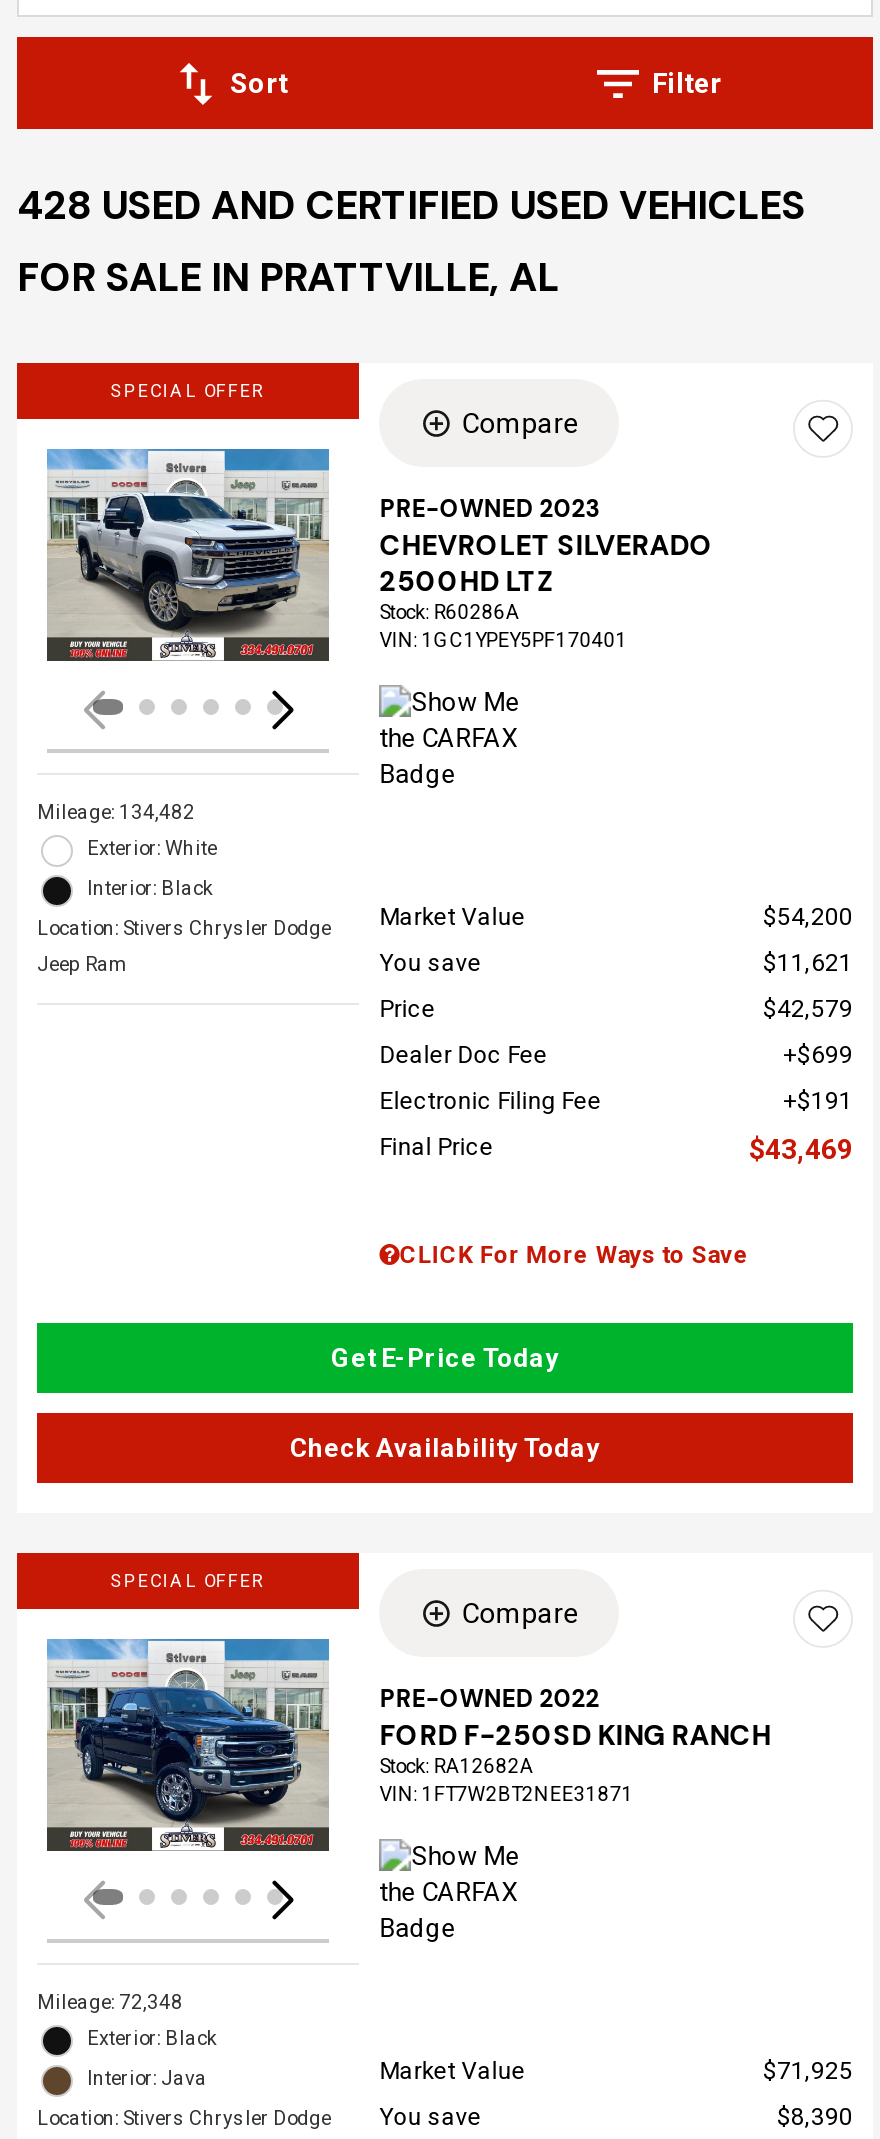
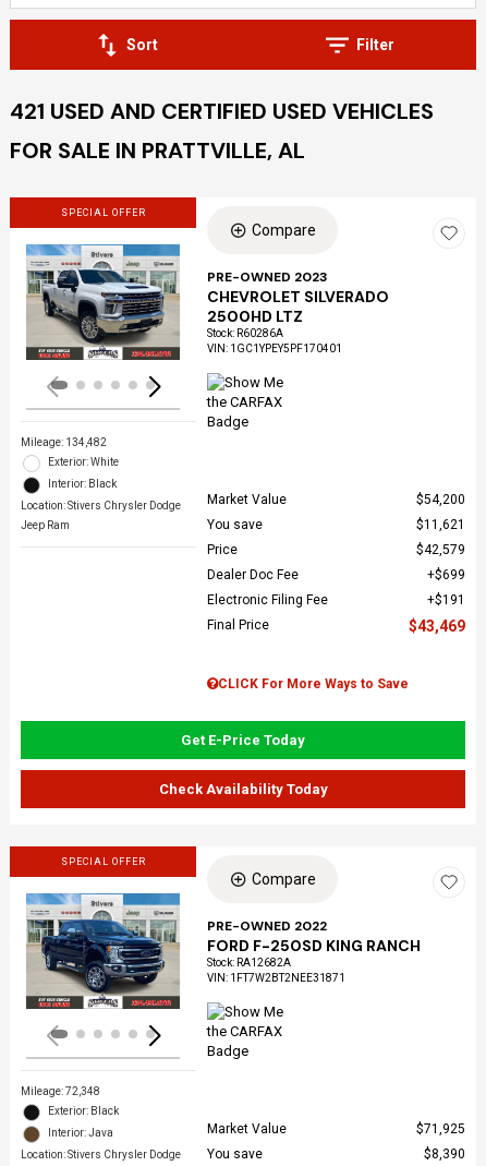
- 428 USED AND CERTIFIED USED VEHICLES
+ 421 USED AND CERTIFIED USED VEHICLES
